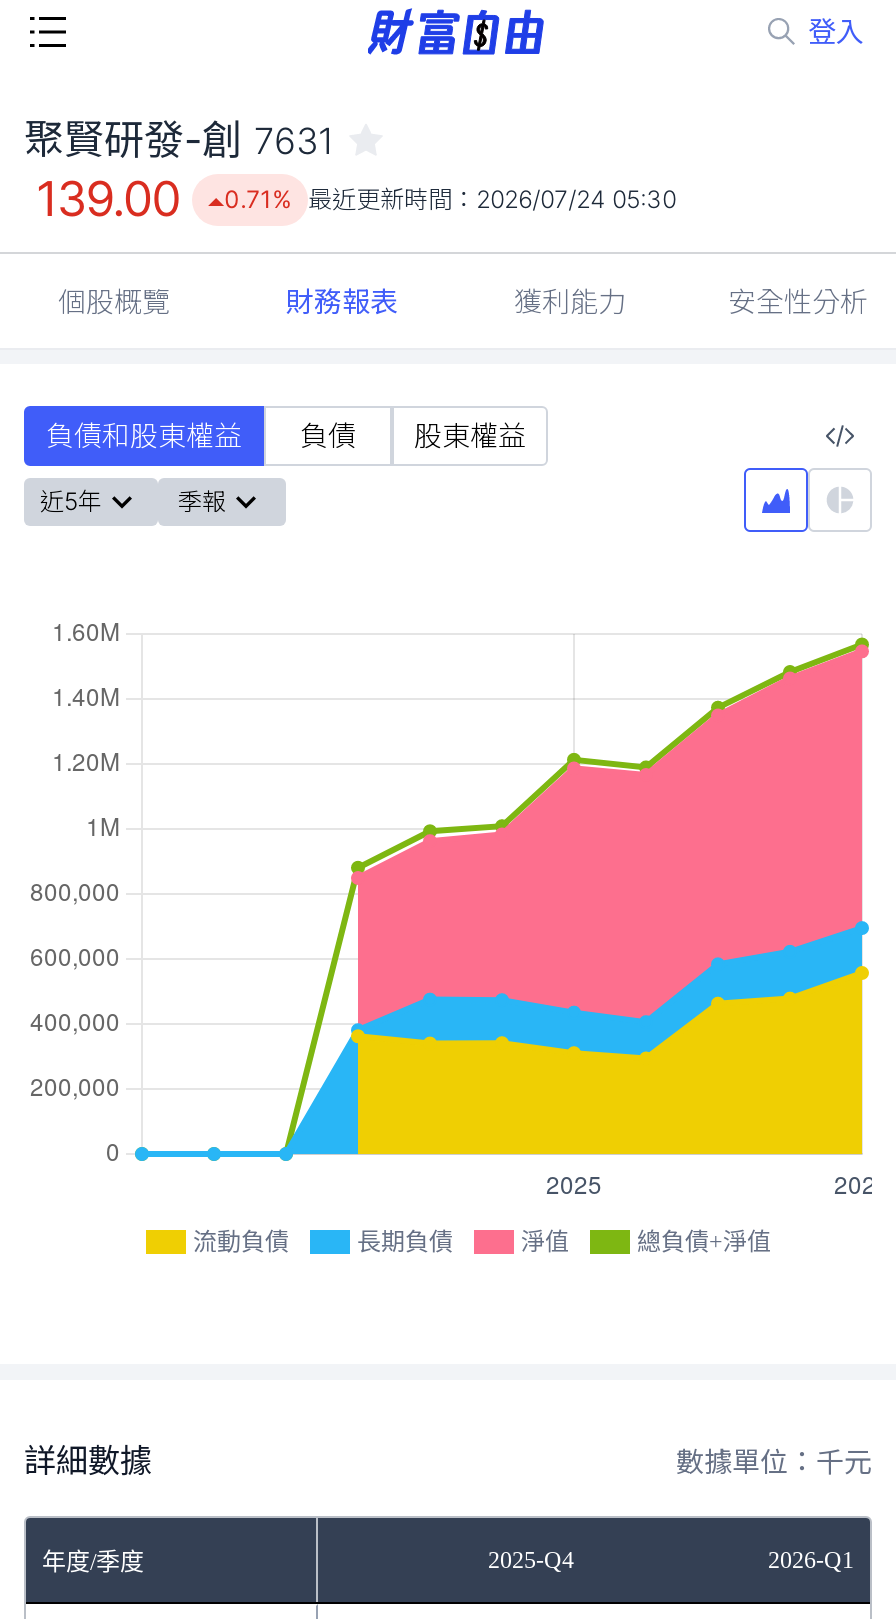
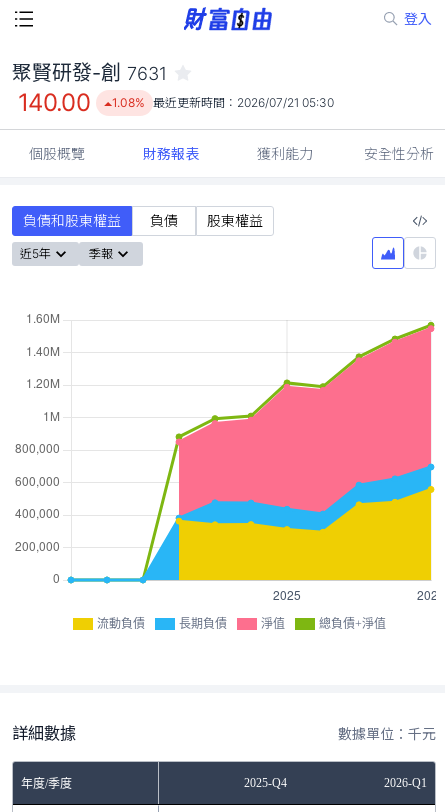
- 139.00
+ 140.00

- 0.71% 最近更新時間：2026/07/24 05:30
+ 1.08% 最近更新時間：2026/07/21 05:30
